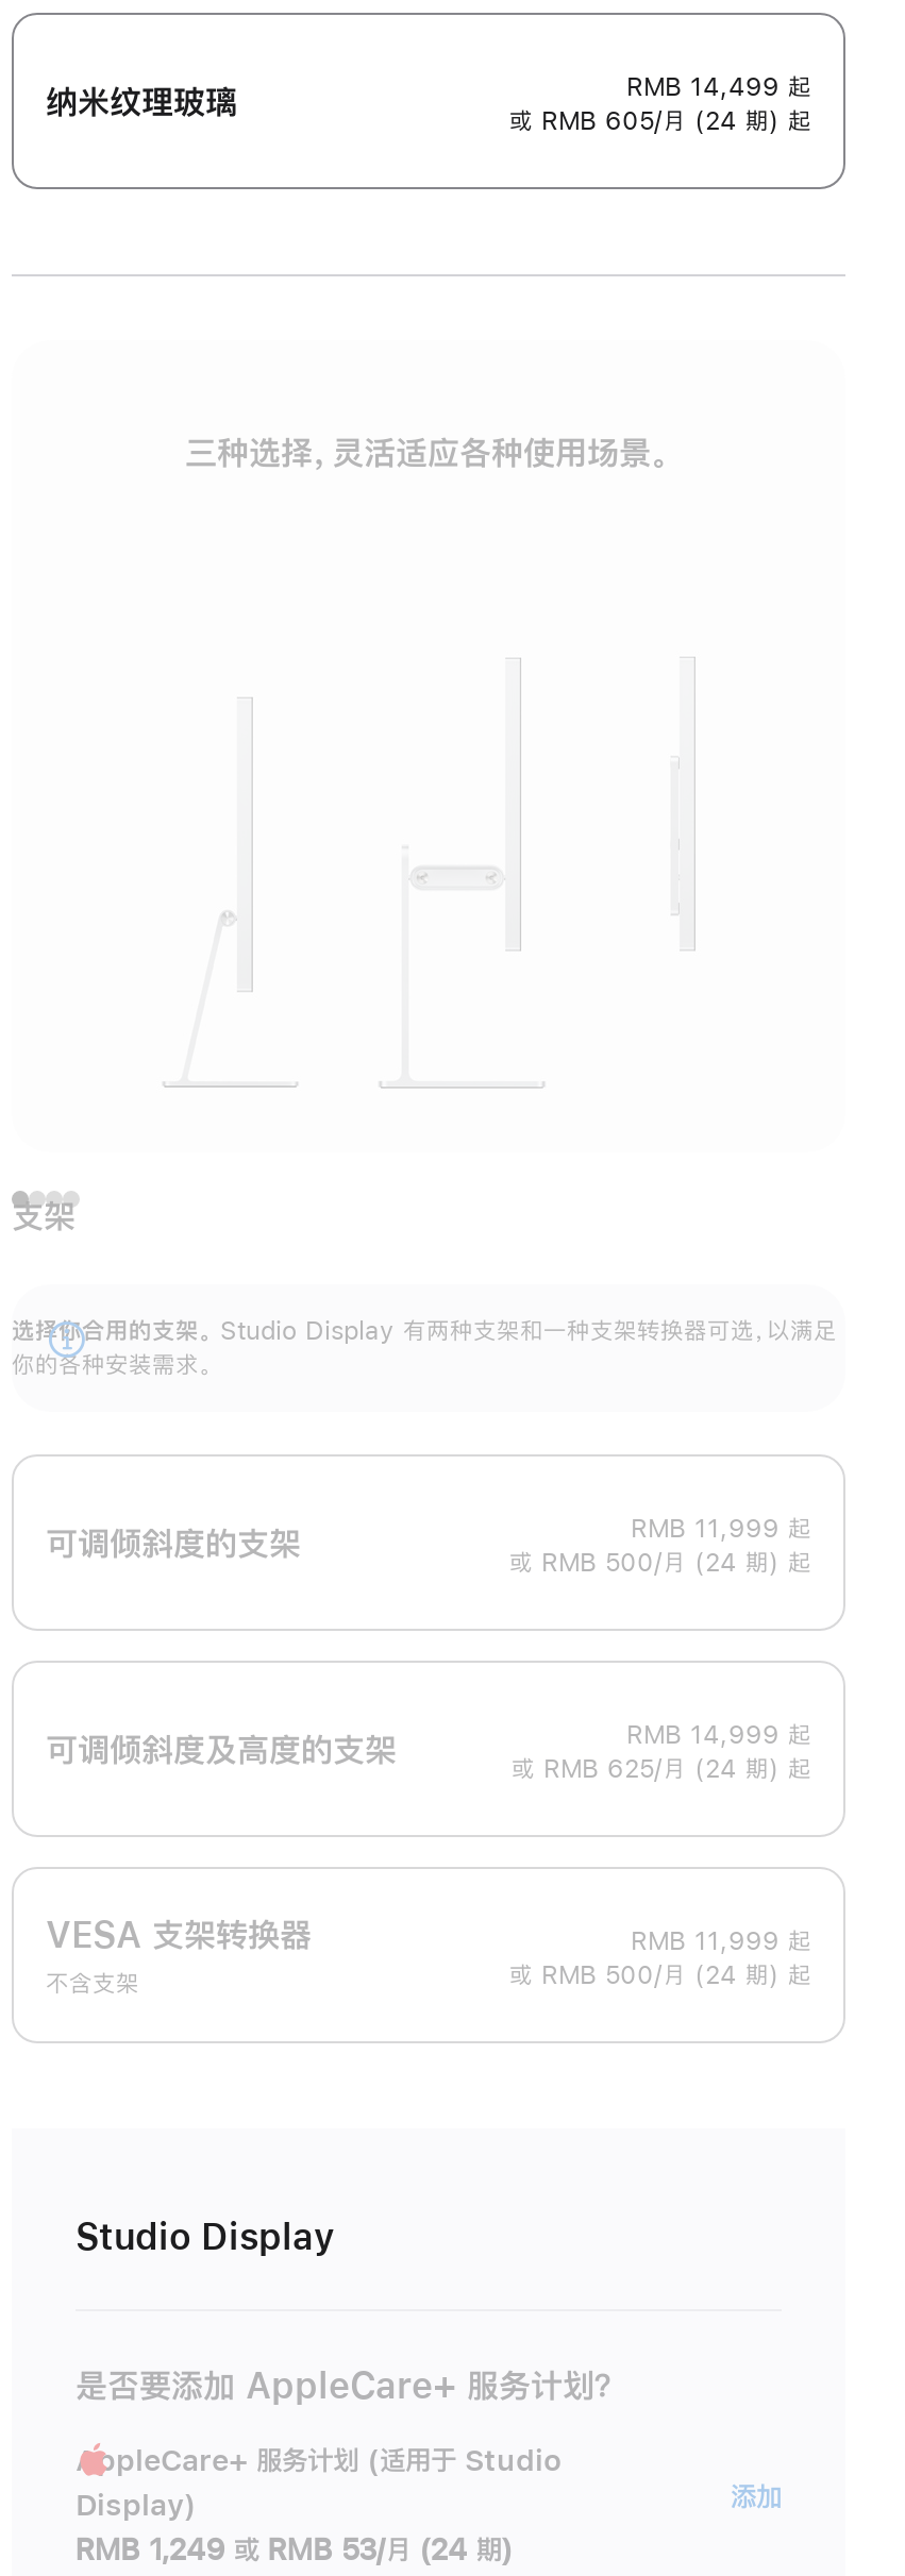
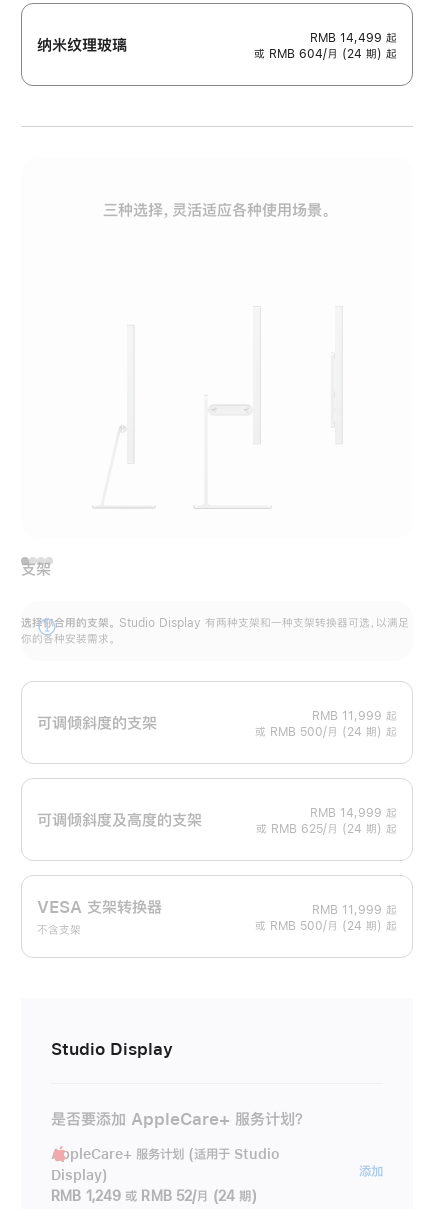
- 或 RMB 605/月 (24 期) 起
+ 或 RMB 604/月 (24 期) 起

- RMB 1,249 或 RMB 53/月 (24 期)
+ RMB 1,249 或 RMB 52/月 (24 期)
